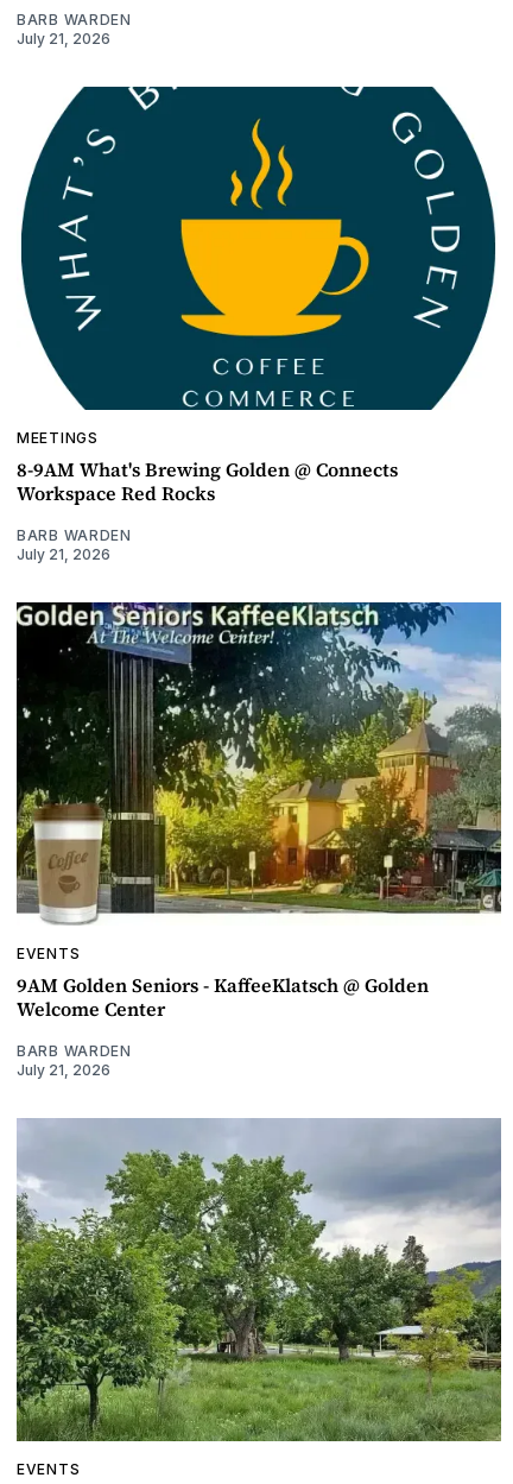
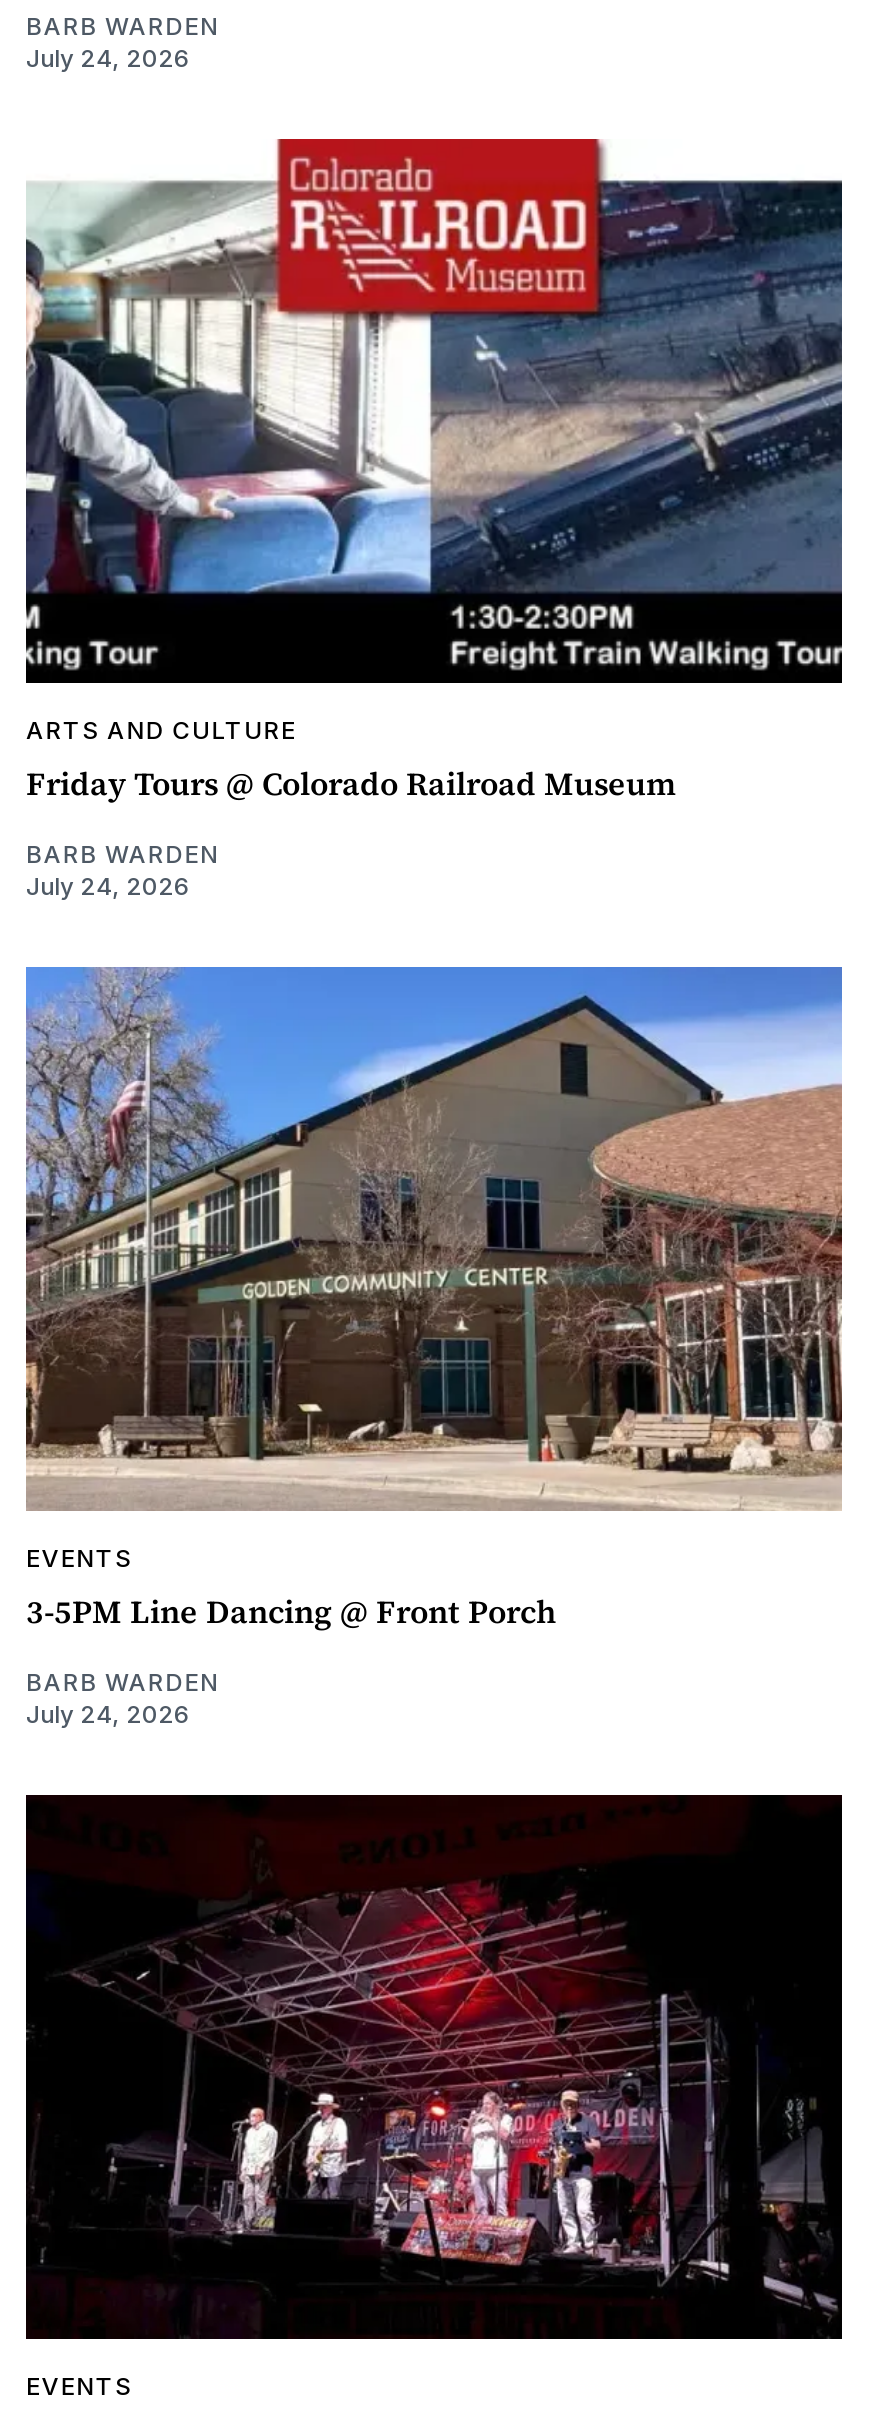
- July 21, 2026
+ July 24, 2026

- [image]
- MEETINGS
- 8-9AM What's Brewing Golden @ Connects
- Workspace Red Rocks
+ [image]
+ ARTS AND CULTURE
+ Friday Tours @ Colorado Railroad Museum

- July 21, 2026
+ July 24, 2026

- [image]
- 9AM Golden Seniors - KaffeeKlatsch @ Golden
- Welcome Center
+ [image]
+ 3-5PM Line Dancing @ Front Porch

- July 21, 2026
+ July 24, 2026

- [image]
+ [image]
